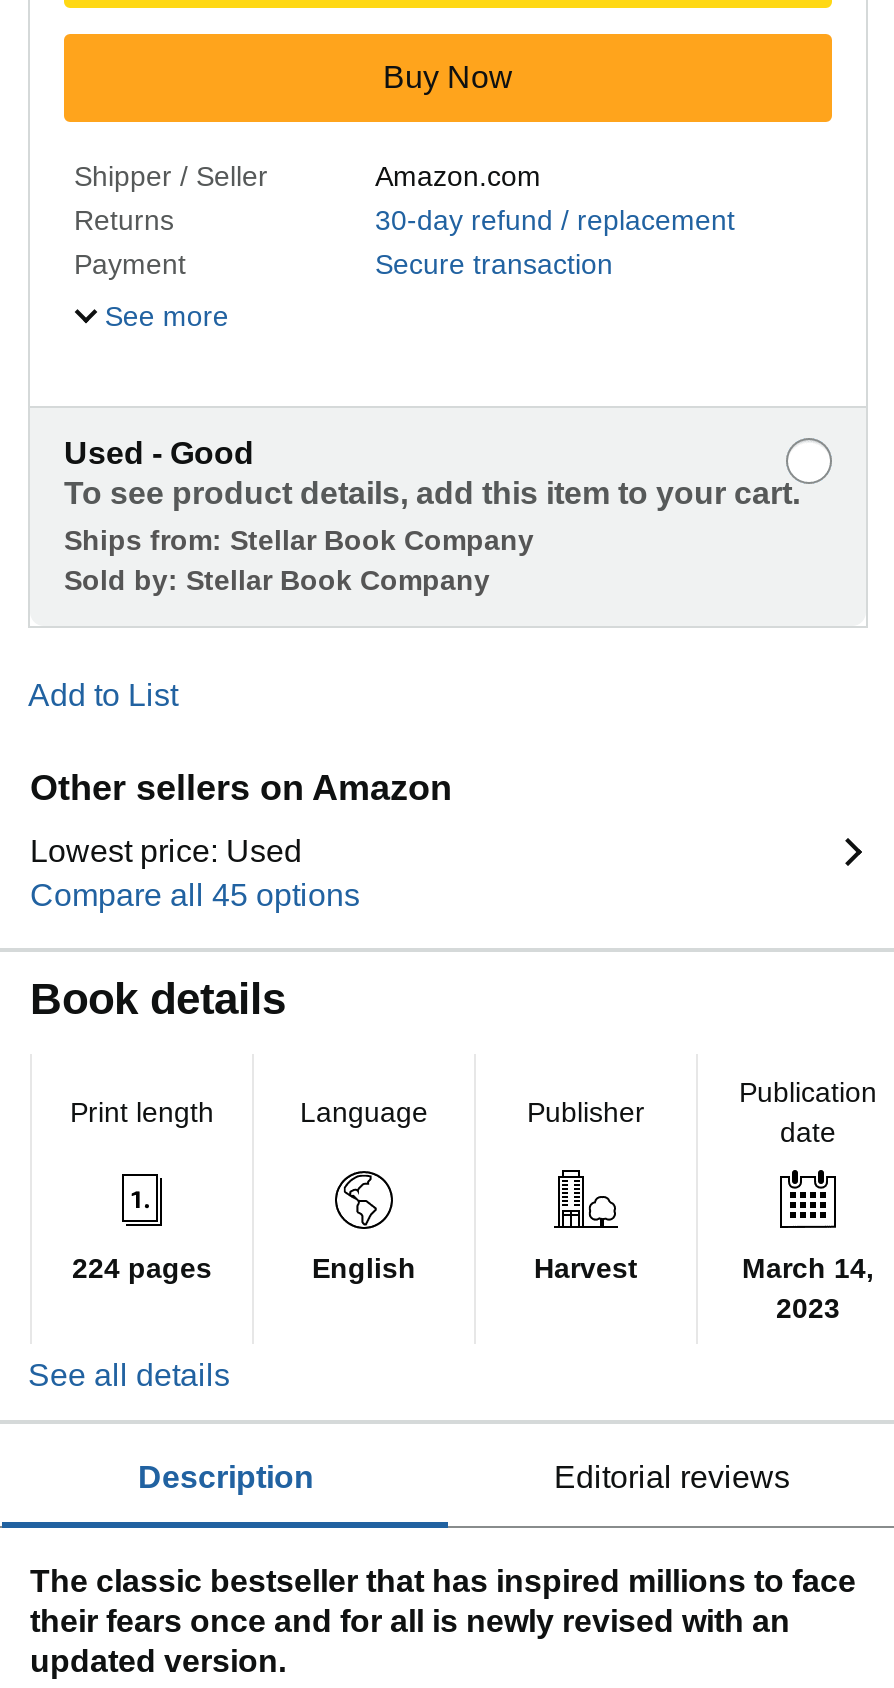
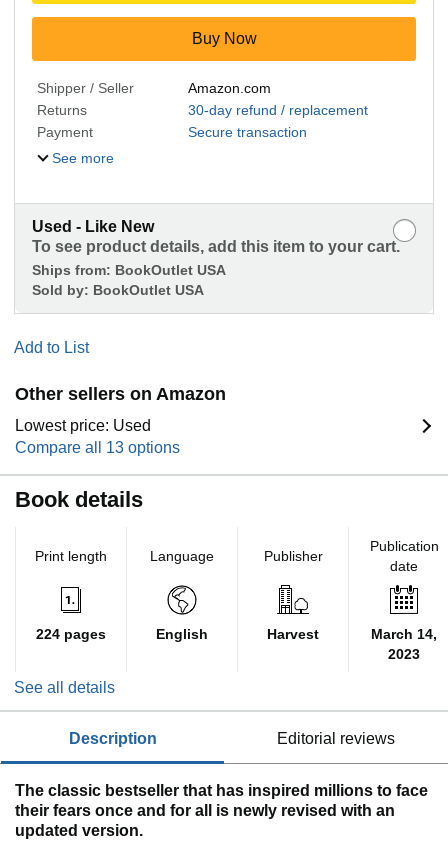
- Used - Good
+ Used - Like New

- Ships from: Stellar Book Company
- Sold by: Stellar Book Company
+ Ships from: BookOutlet USA
+ Sold by: BookOutlet USA

- Compare all 45 options
+ Compare all 13 options
